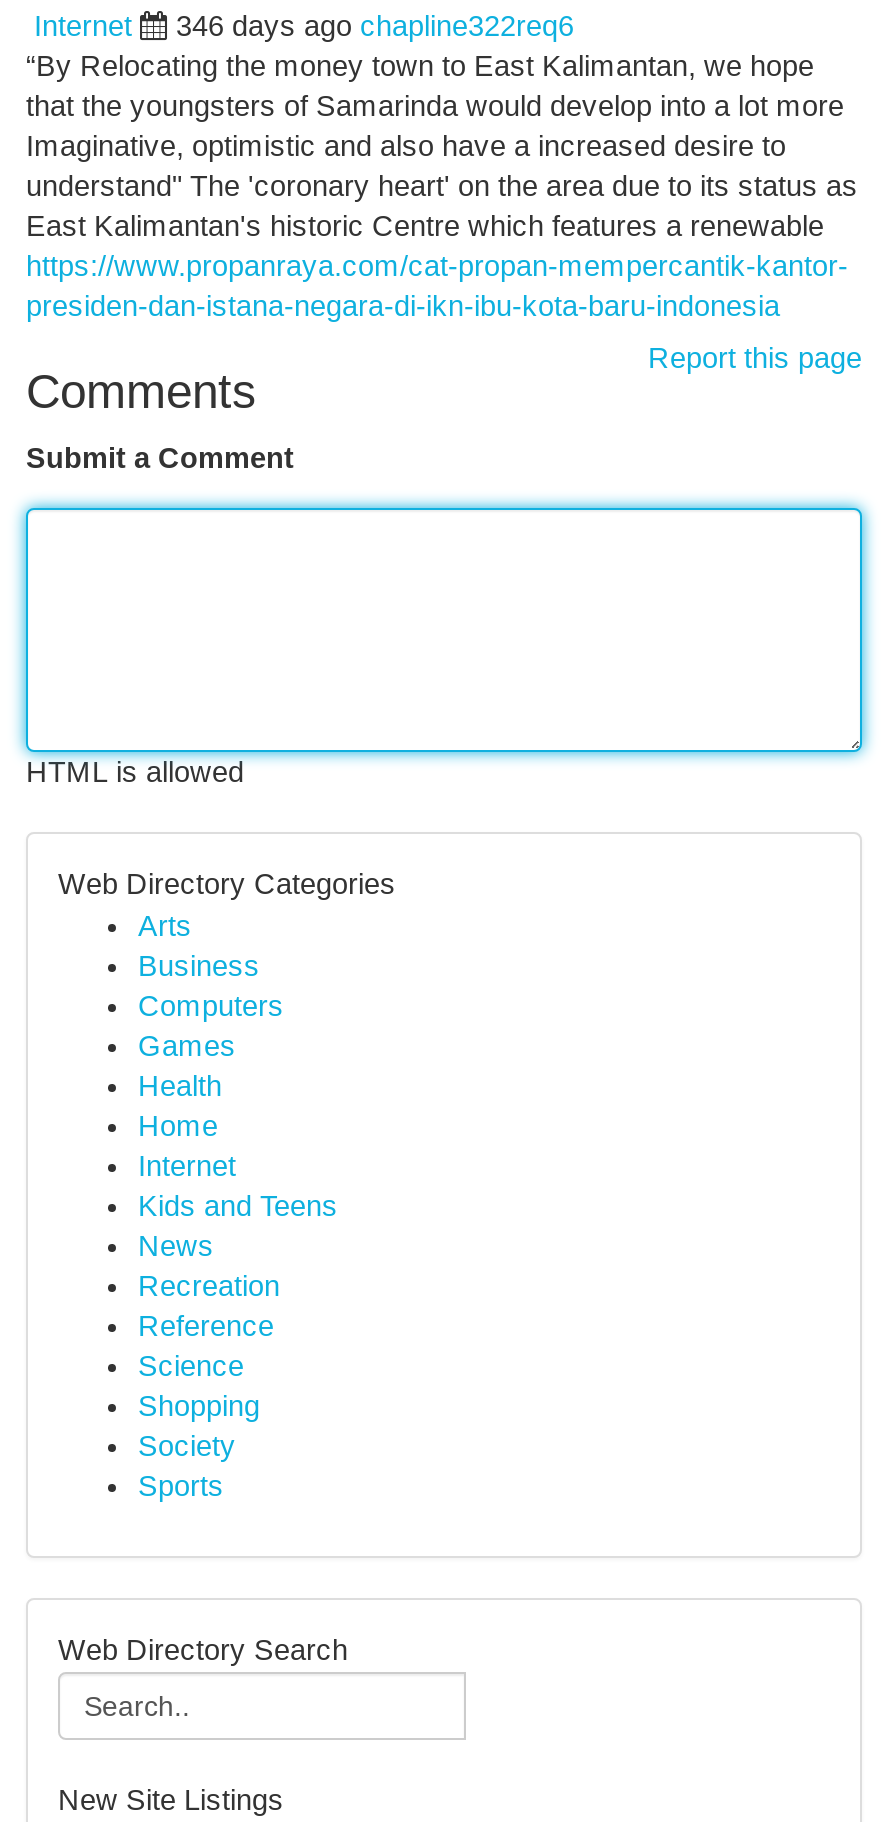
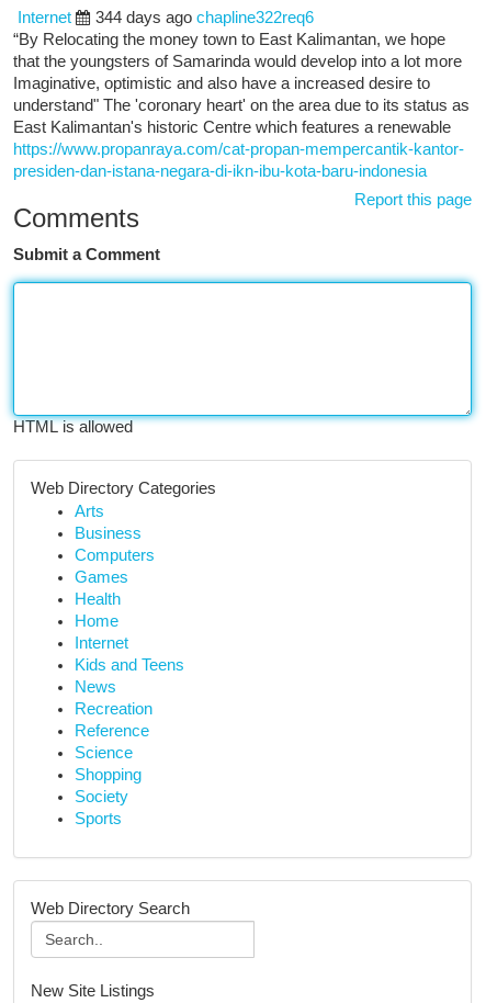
- 346 days ago chapline322req6
+ 344 days ago chapline322req6
